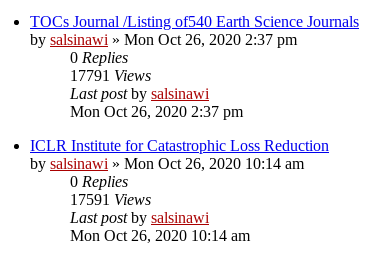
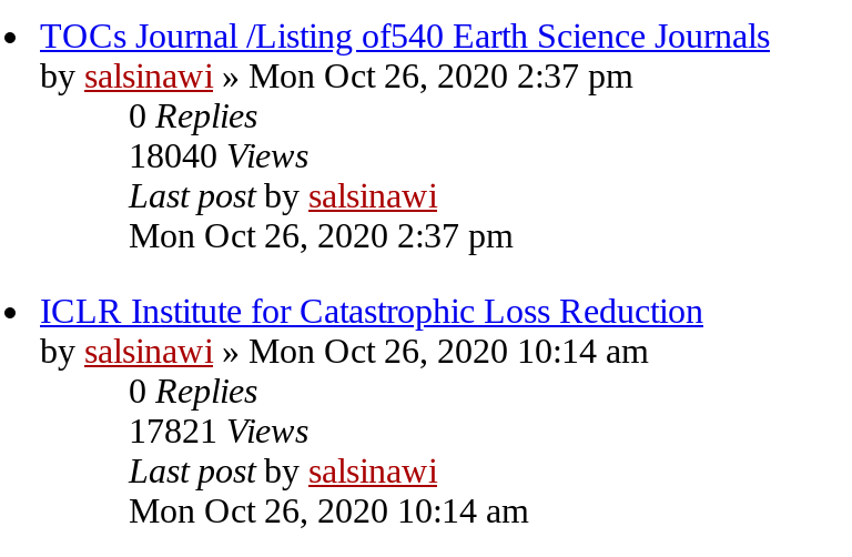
- 17791 Views
+ 18040 Views

- 17591 Views
+ 17821 Views
